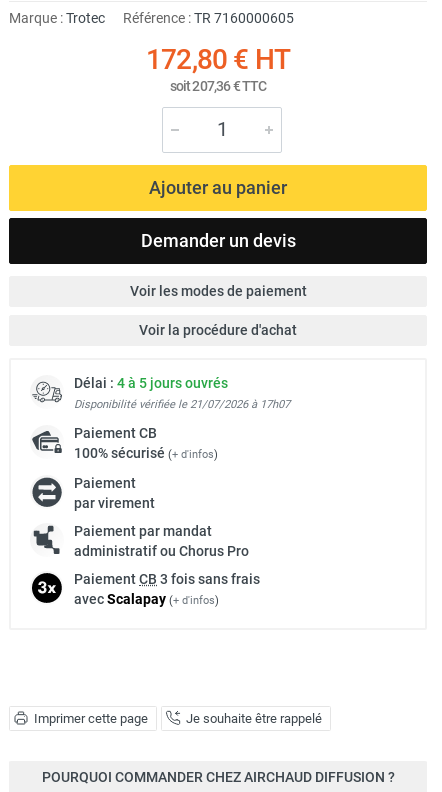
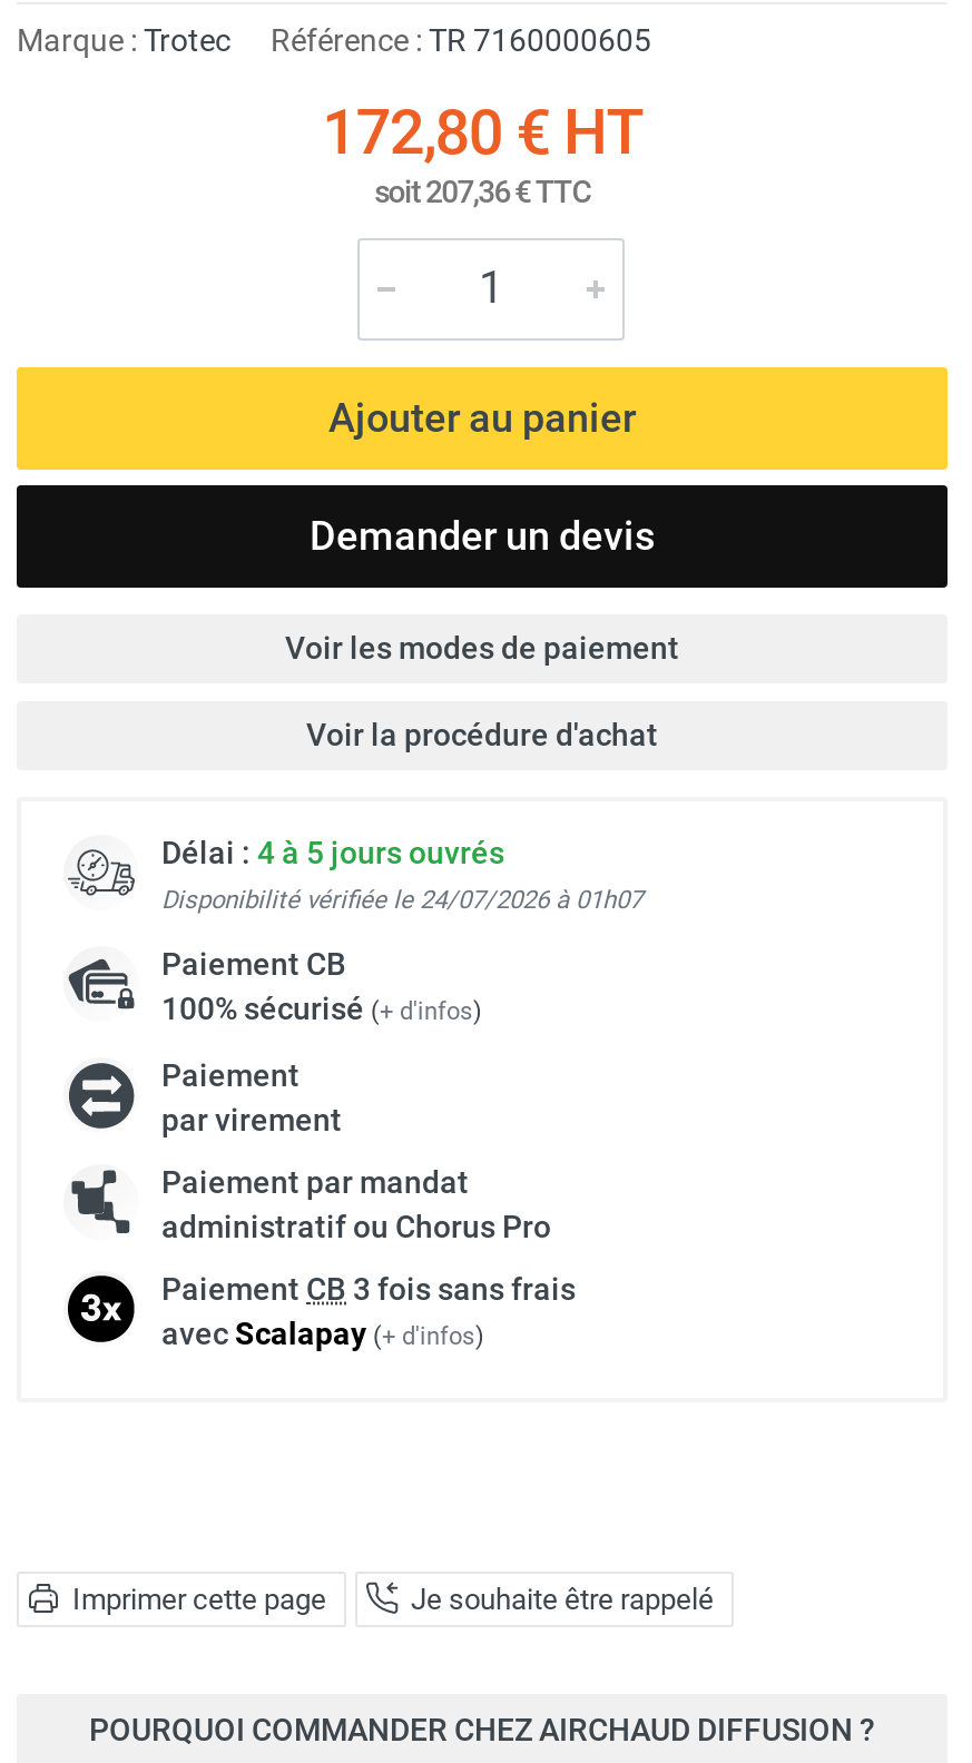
- Disponibilité vérifiée le 21/07/2026 à 17h07
+ Disponibilité vérifiée le 24/07/2026 à 01h07
